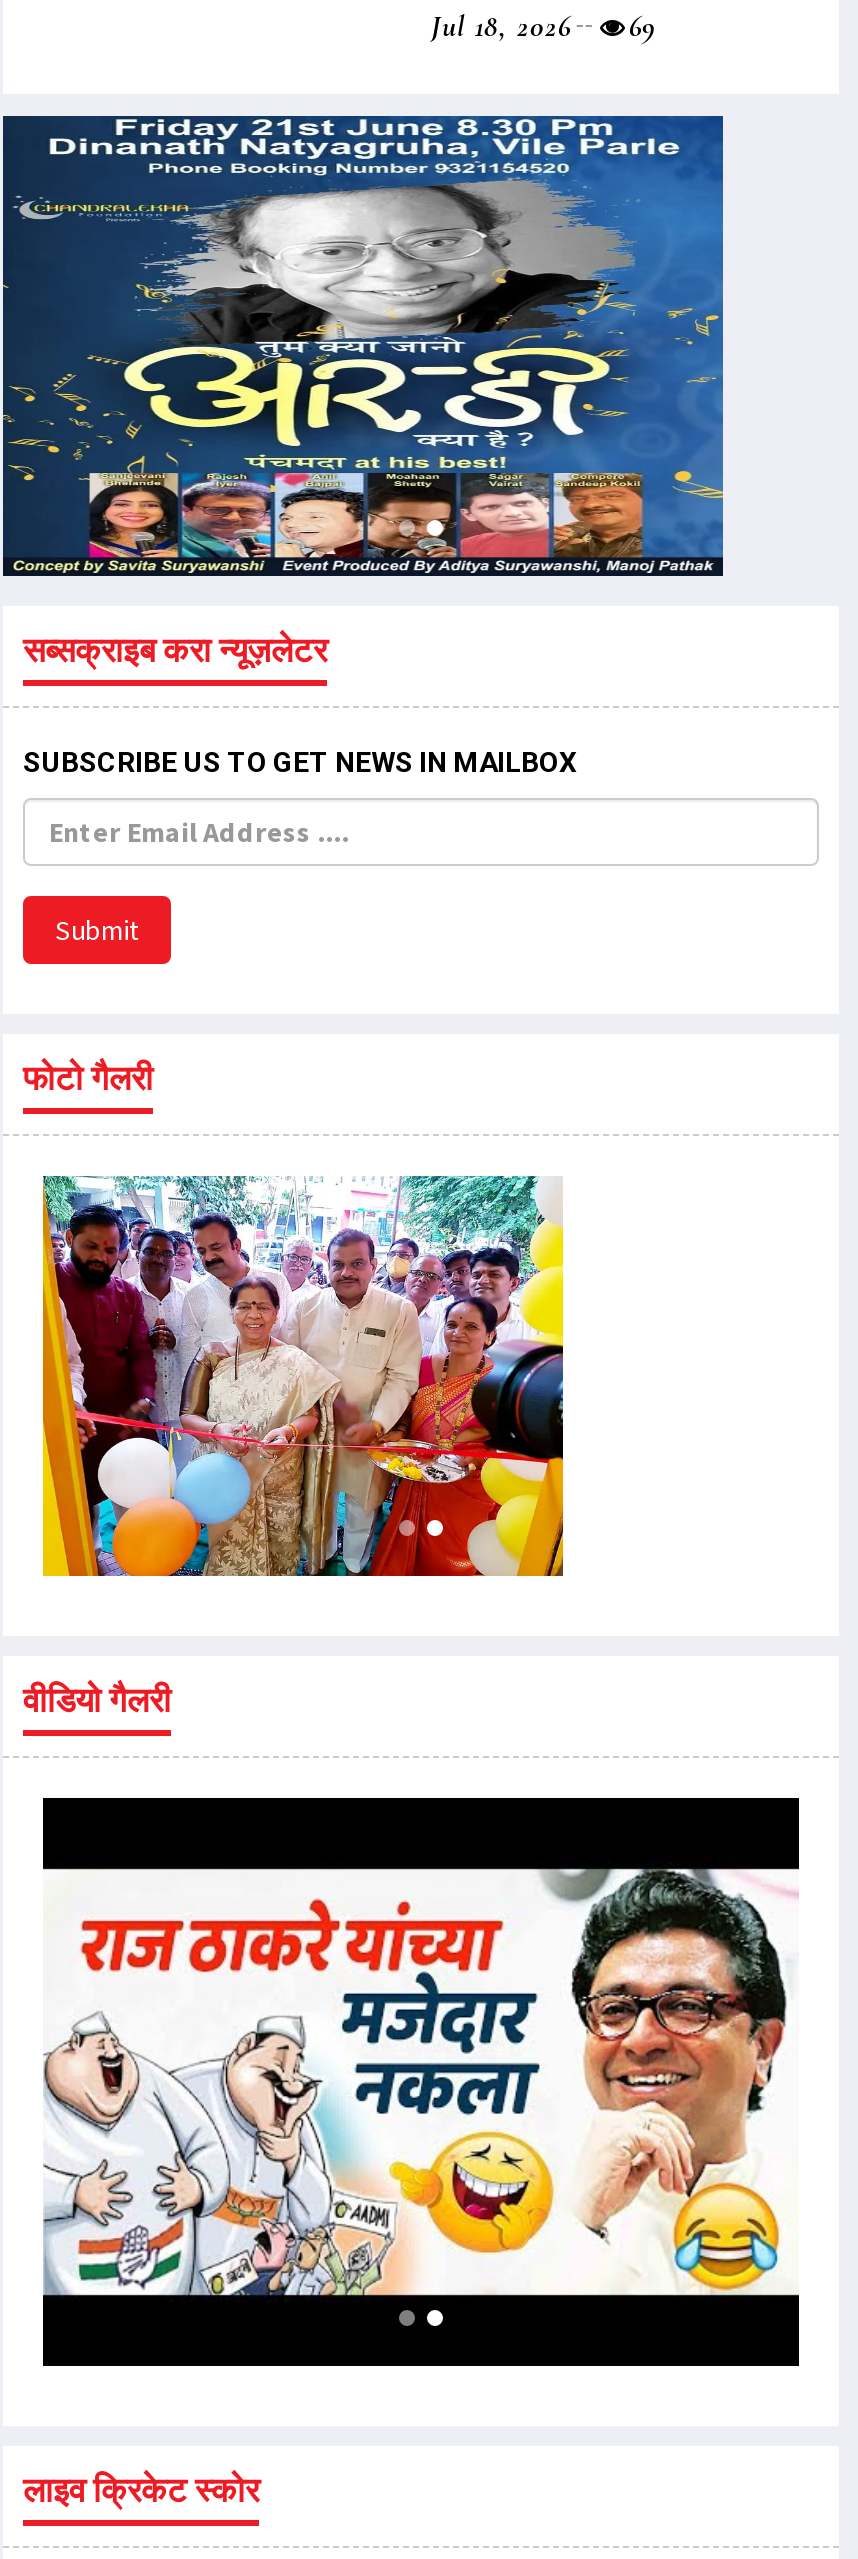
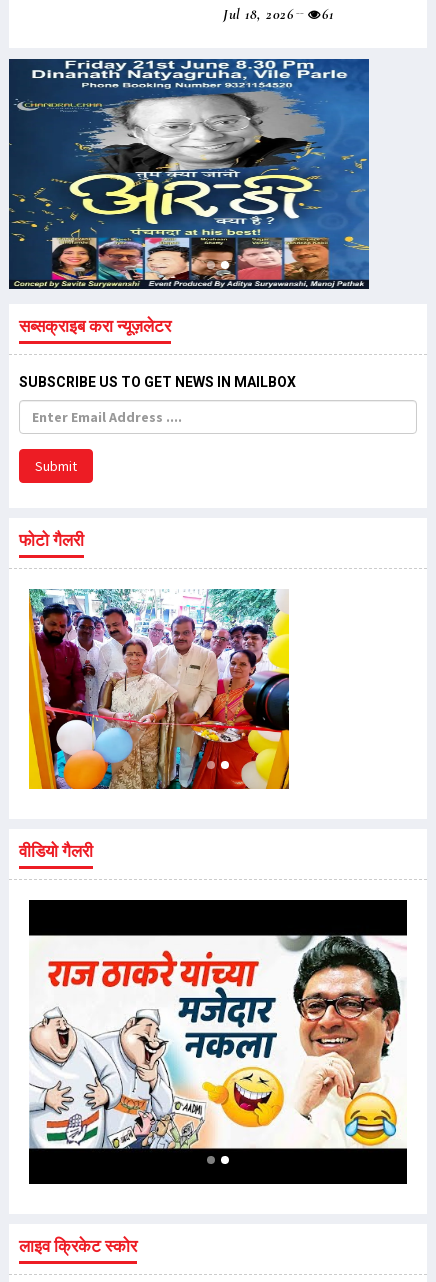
- Jul 18, 2026 69
+ Jul 18, 2026 61
